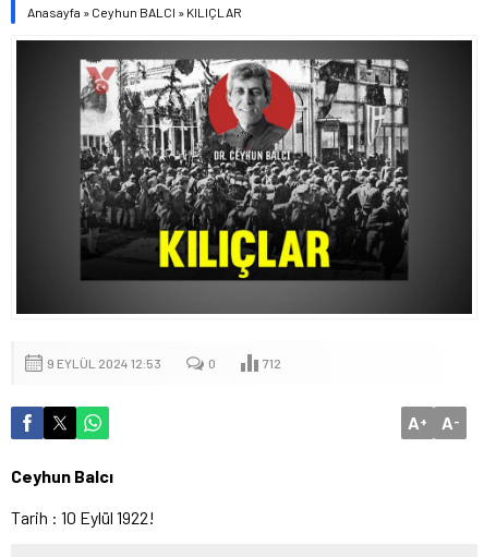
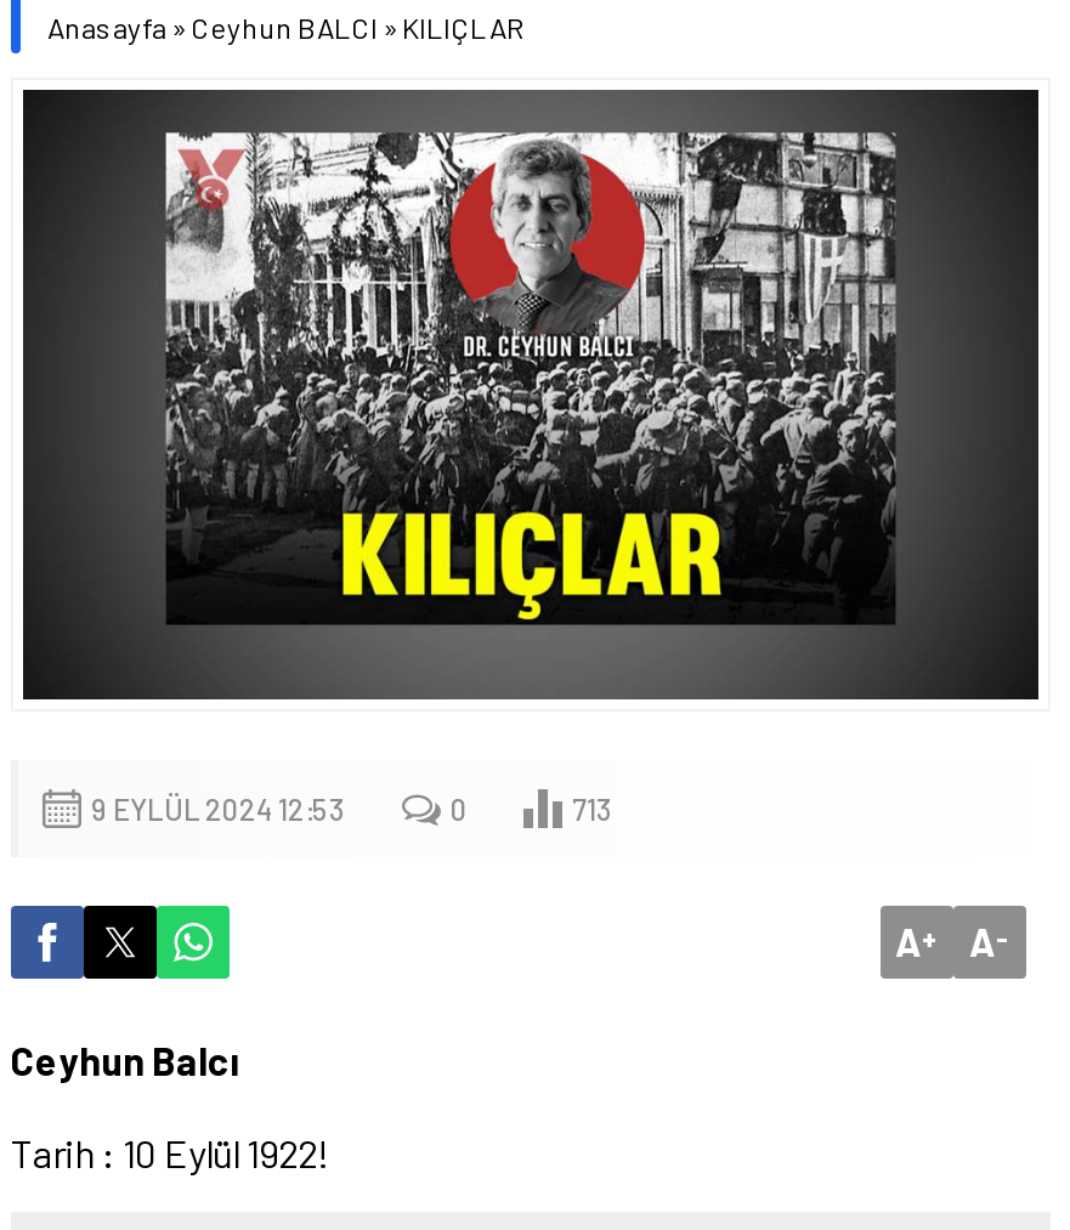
- 712
+ 713
